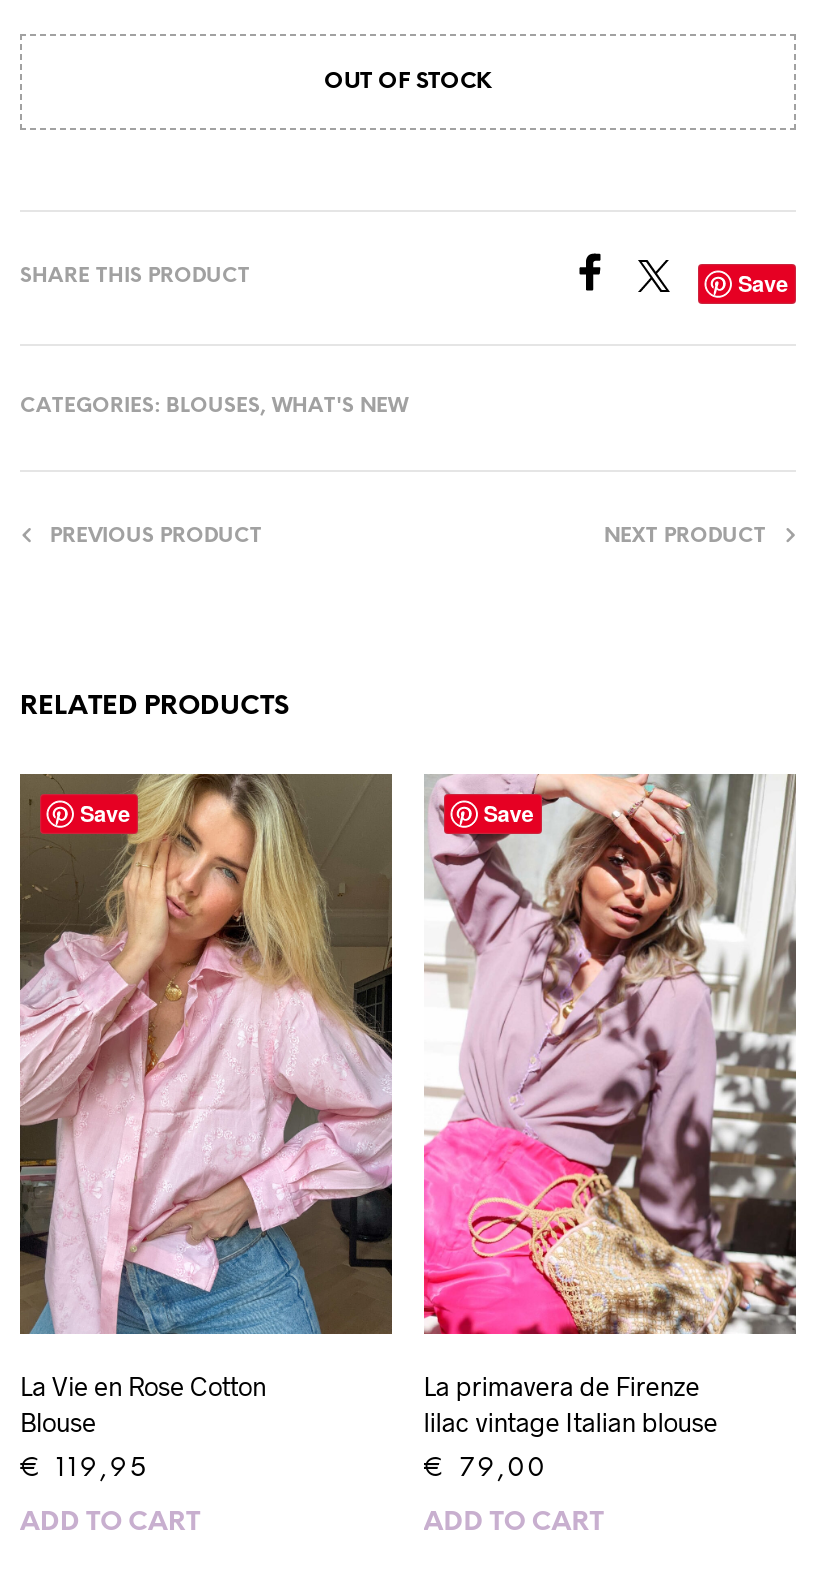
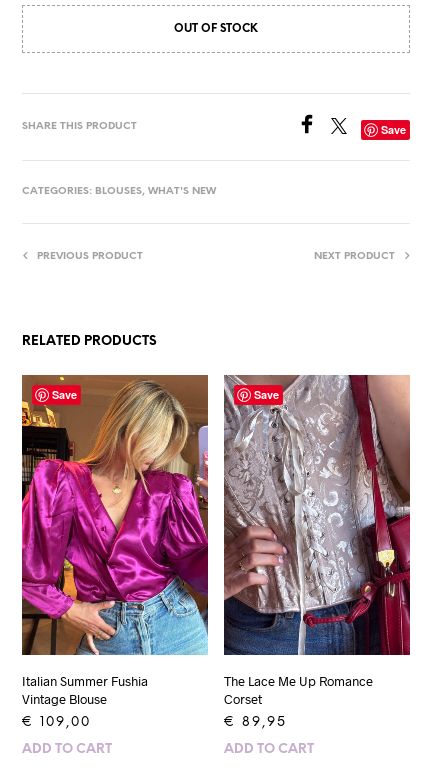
- [image]
- La Vie en Rose Cotton
- Blouse
+ [image]
+ Italian Summer Fushia
+ Vintage Blouse

- [image]
- La primavera de Firenze
- lilac vintage Italian blouse
+ [image]
+ The Lace Me Up Romance
+ Corset

- €119,95
+ €109,00

- €79,00
+ €89,95
